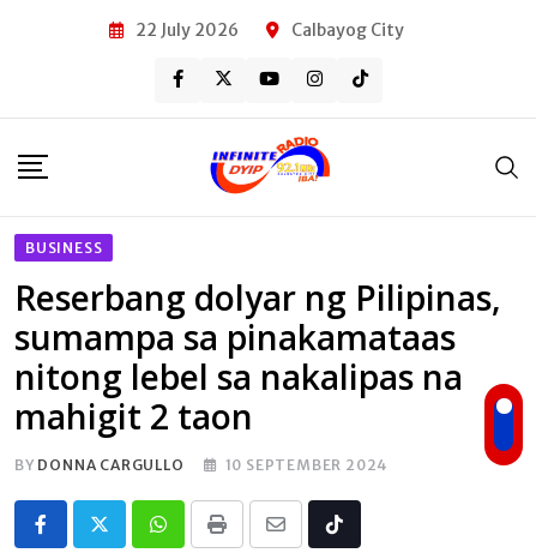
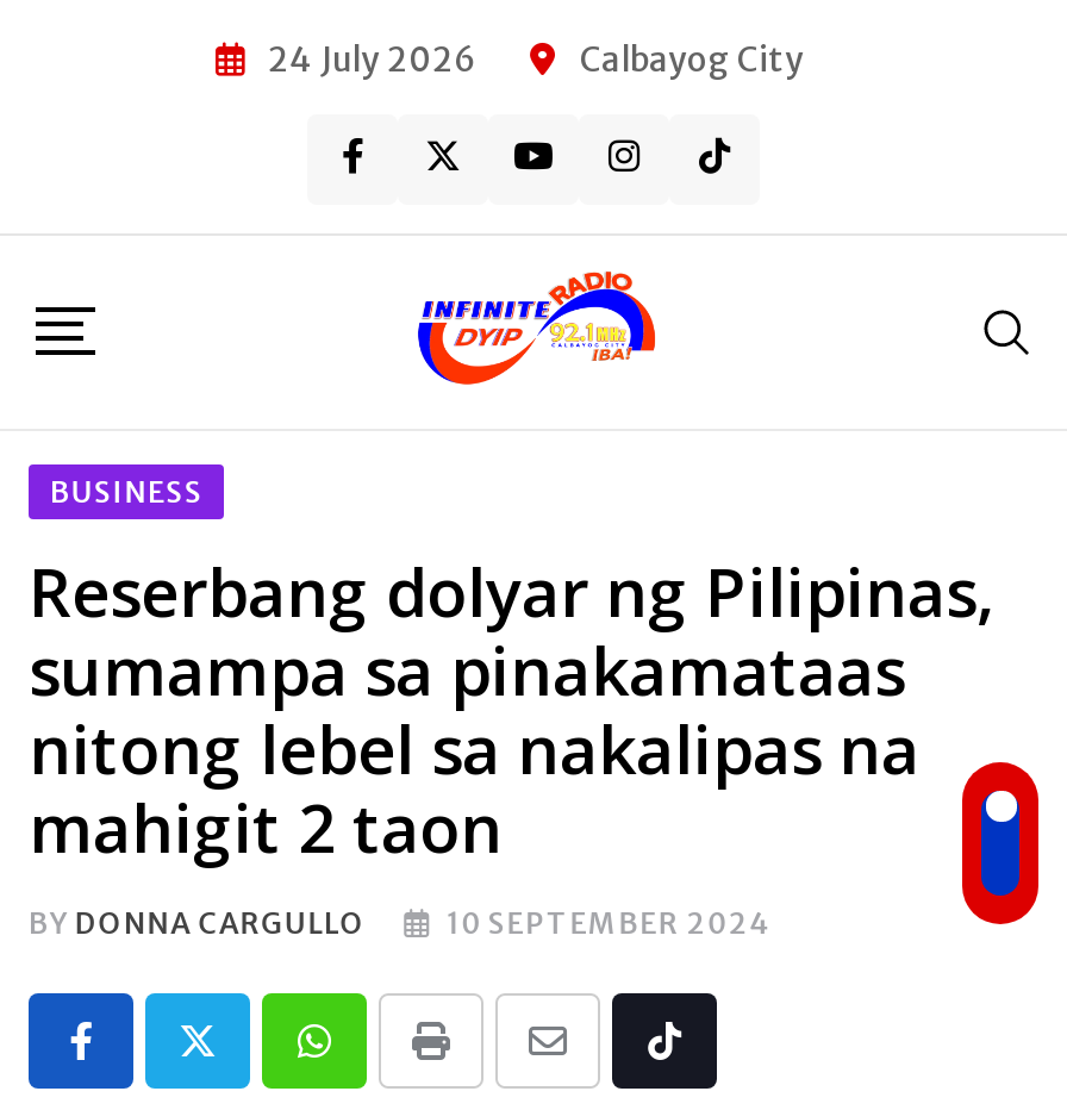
- 22 July 2026
+ 24 July 2026
